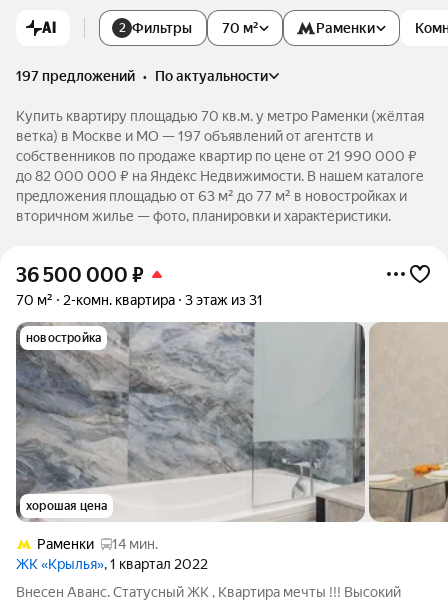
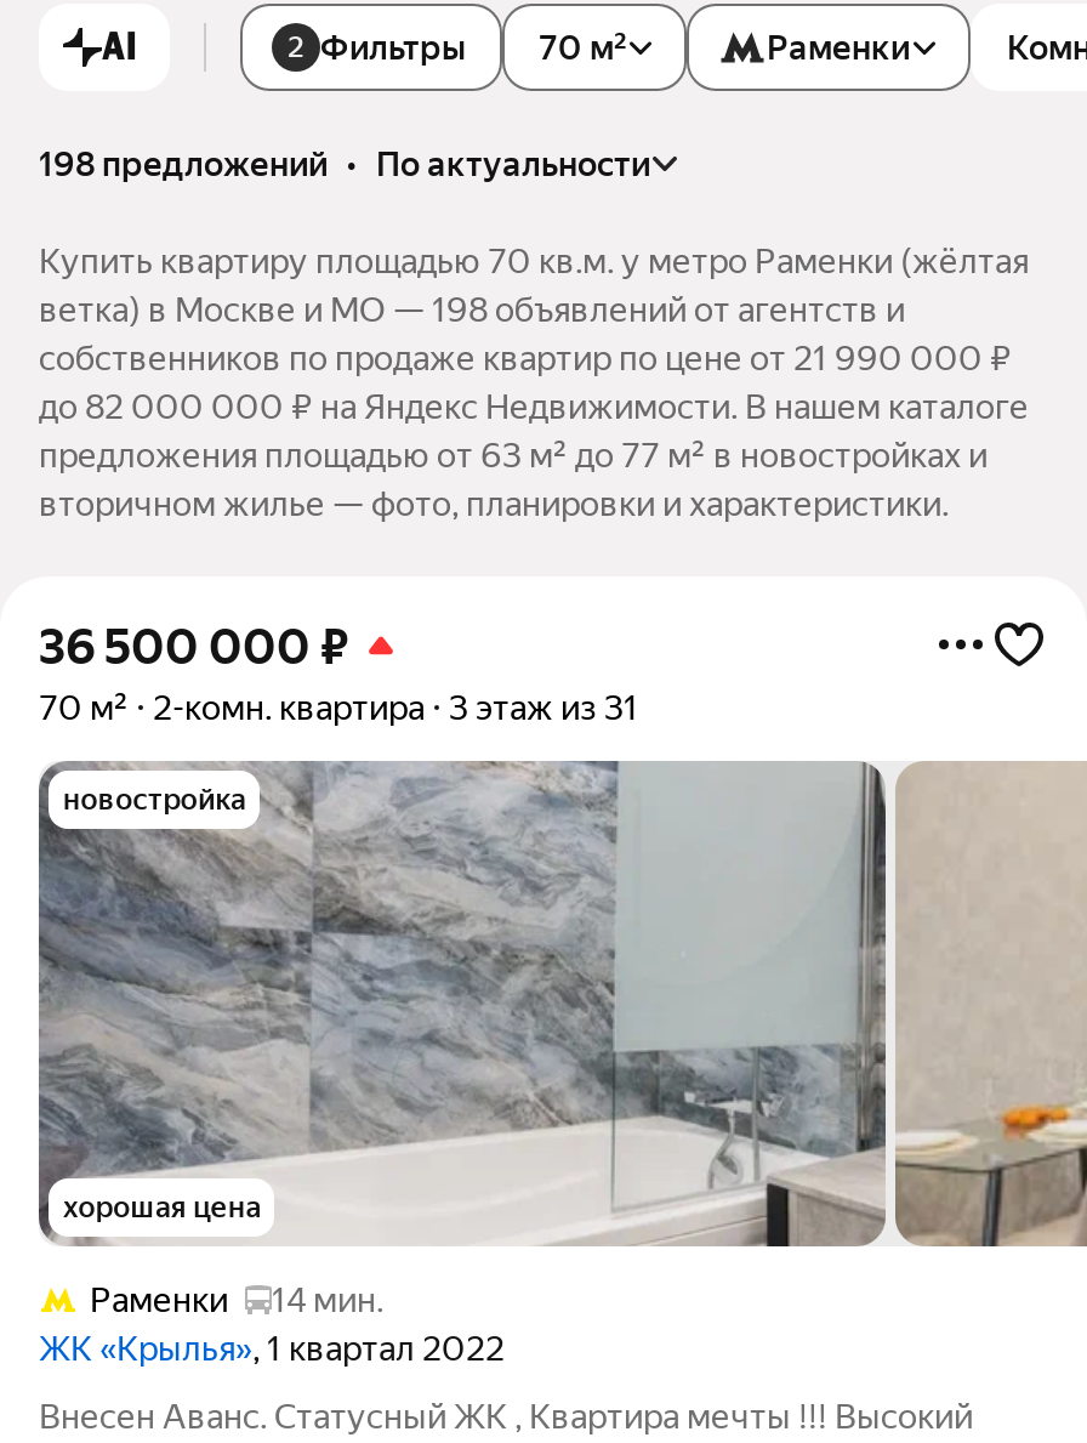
- 197 предложений • по актуальности
+ 198 предложений • по актуальности

- ветка) в Москве и МО — 197 объявлений от агентств и
+ ветка) в Москве и МО — 198 объявлений от агентств и
